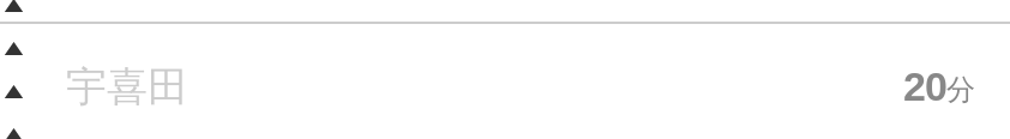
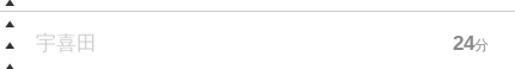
- 20分
+ 24分
